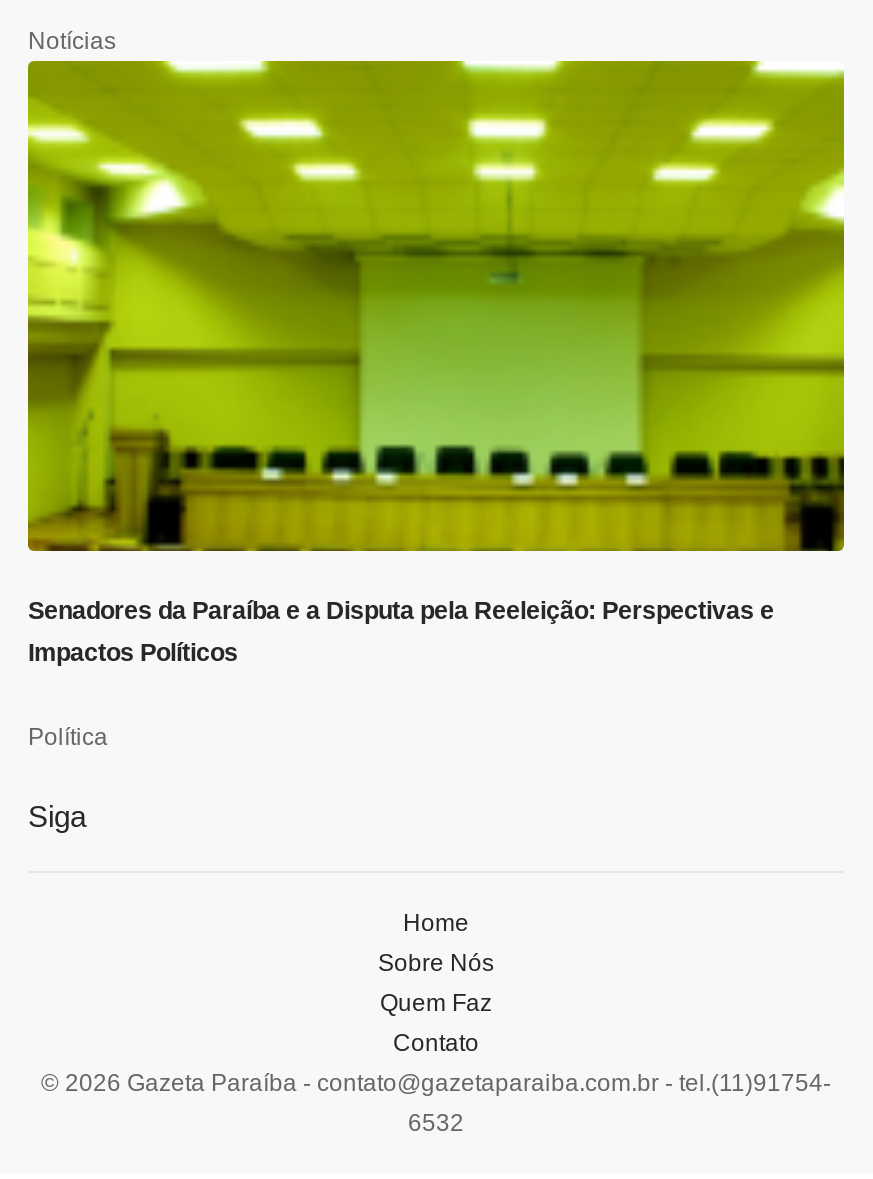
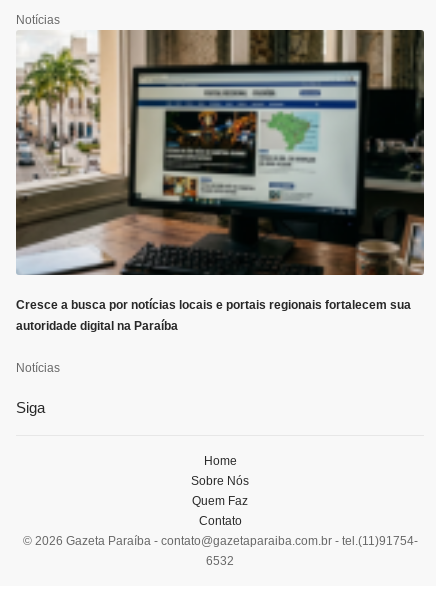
- [image]
- Senadores da Paraíba e a Disputa pela Reeleição: Perspectivas e
+ [image]
+ Cresce a busca por notícias locais e portais regionais fortalecem sua

- Impactos Políticos
+ autoridade digital na Paraíba

- Política
+ Notícias
